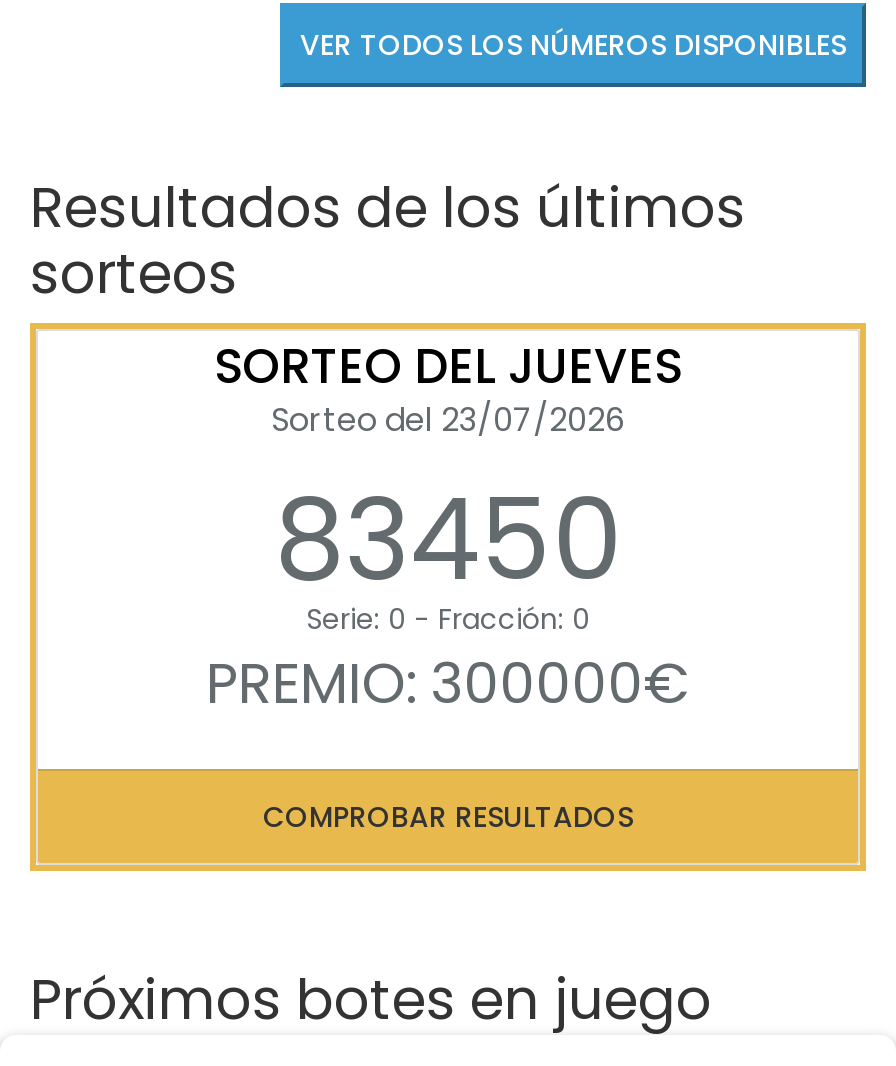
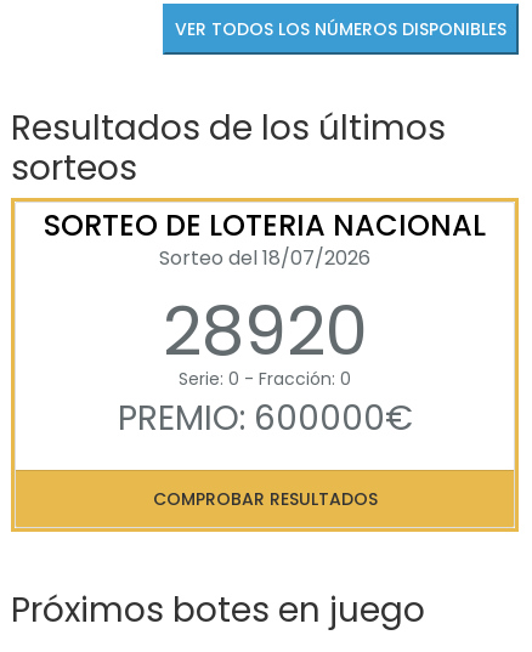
- SORTEO DEL JUEVES
- Sorteo del 23/07/2026
- 83450
+ SORTEO DE LOTERIA NACIONAL
+ Sorteo del 18/07/2026
+ 28920

- PREMIO: 300000€
+ PREMIO: 600000€
